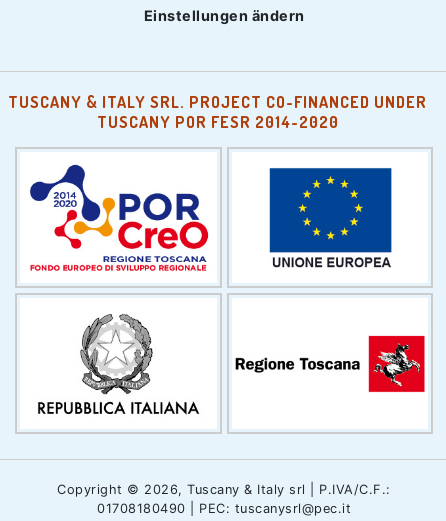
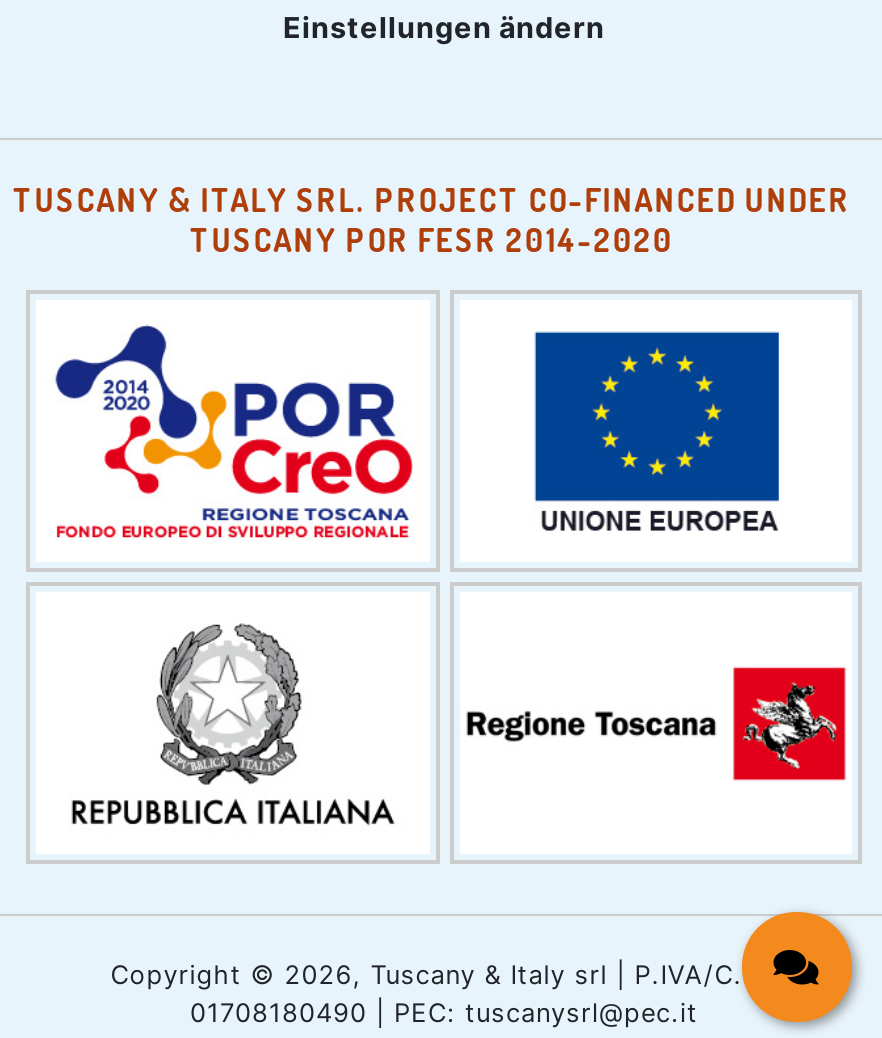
+ [image]
